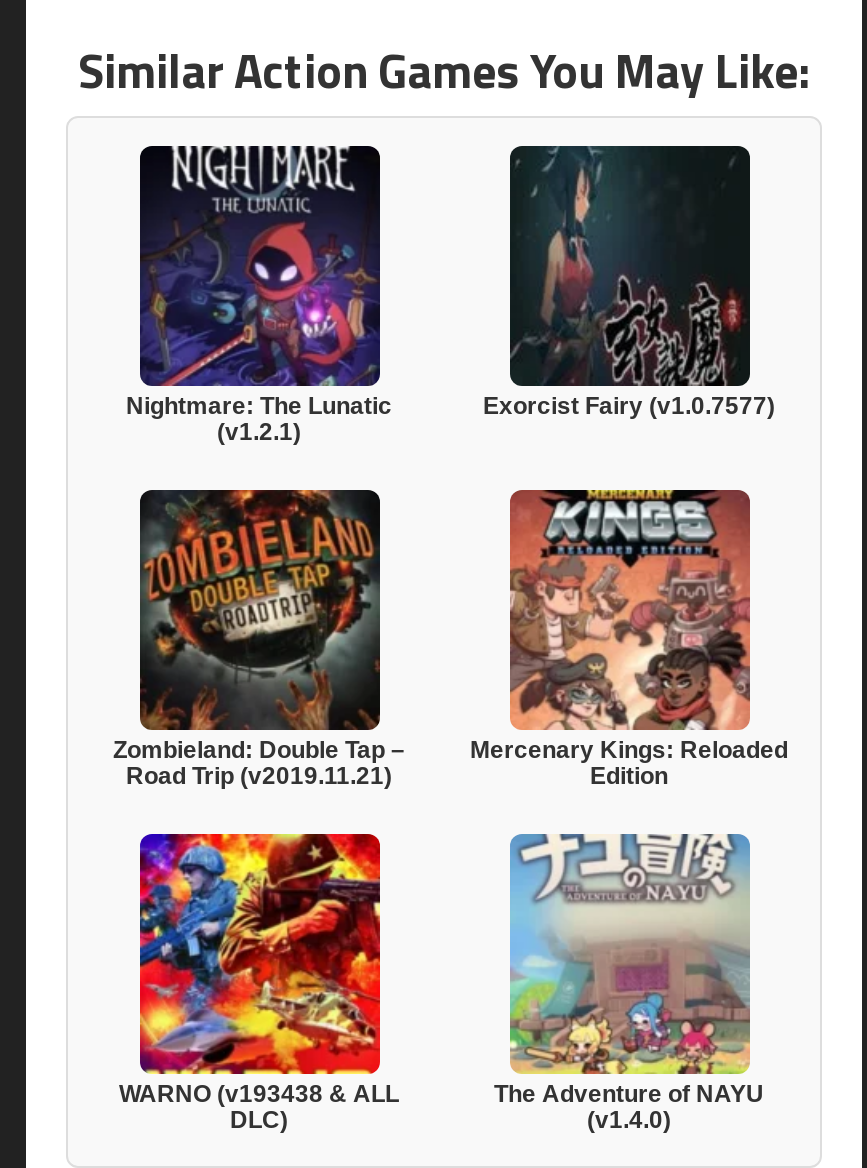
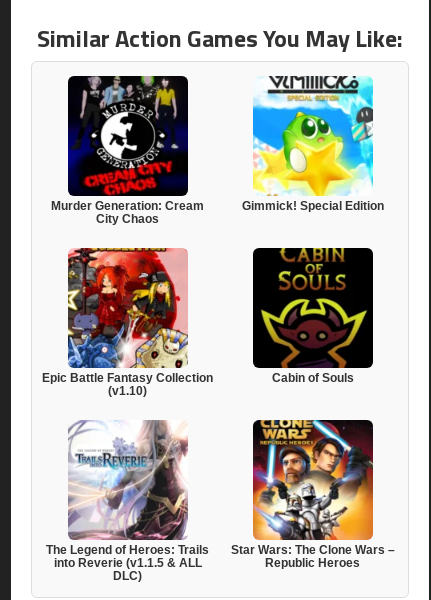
- [image]
- Nightmare: The Lunatic
- (v1.2.1)
+ [image]
+ Murder Generation: Cream
+ City Chaos

- [image]
- Exorcist Fairy (v1.0.7577)
+ [image]
+ Gimmick! Special Edition

- [image]
- Zombieland: Double Tap –
- Road Trip (v2019.11.21)
+ [image]
+ Epic Battle Fantasy Collection
+ (v1.10)

- [image]
- Mercenary Kings: Reloaded
- Edition
+ [image]
+ Cabin of Souls

- [image]
- WARNO (v193438 & ALL
+ [image]
+ The Legend of Heroes: Trails
+ into Reverie (v1.1.5 & ALL

- [image]
- The Adventure of NAYU
- (v1.4.0)
+ [image]
+ Star Wars: The Clone Wars –
+ Republic Heroes
